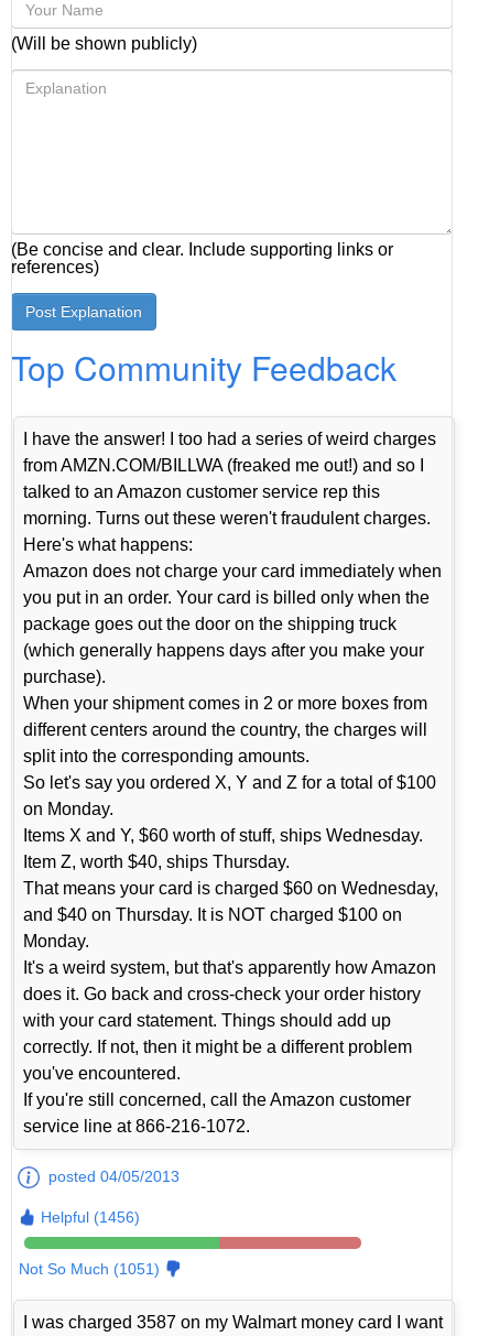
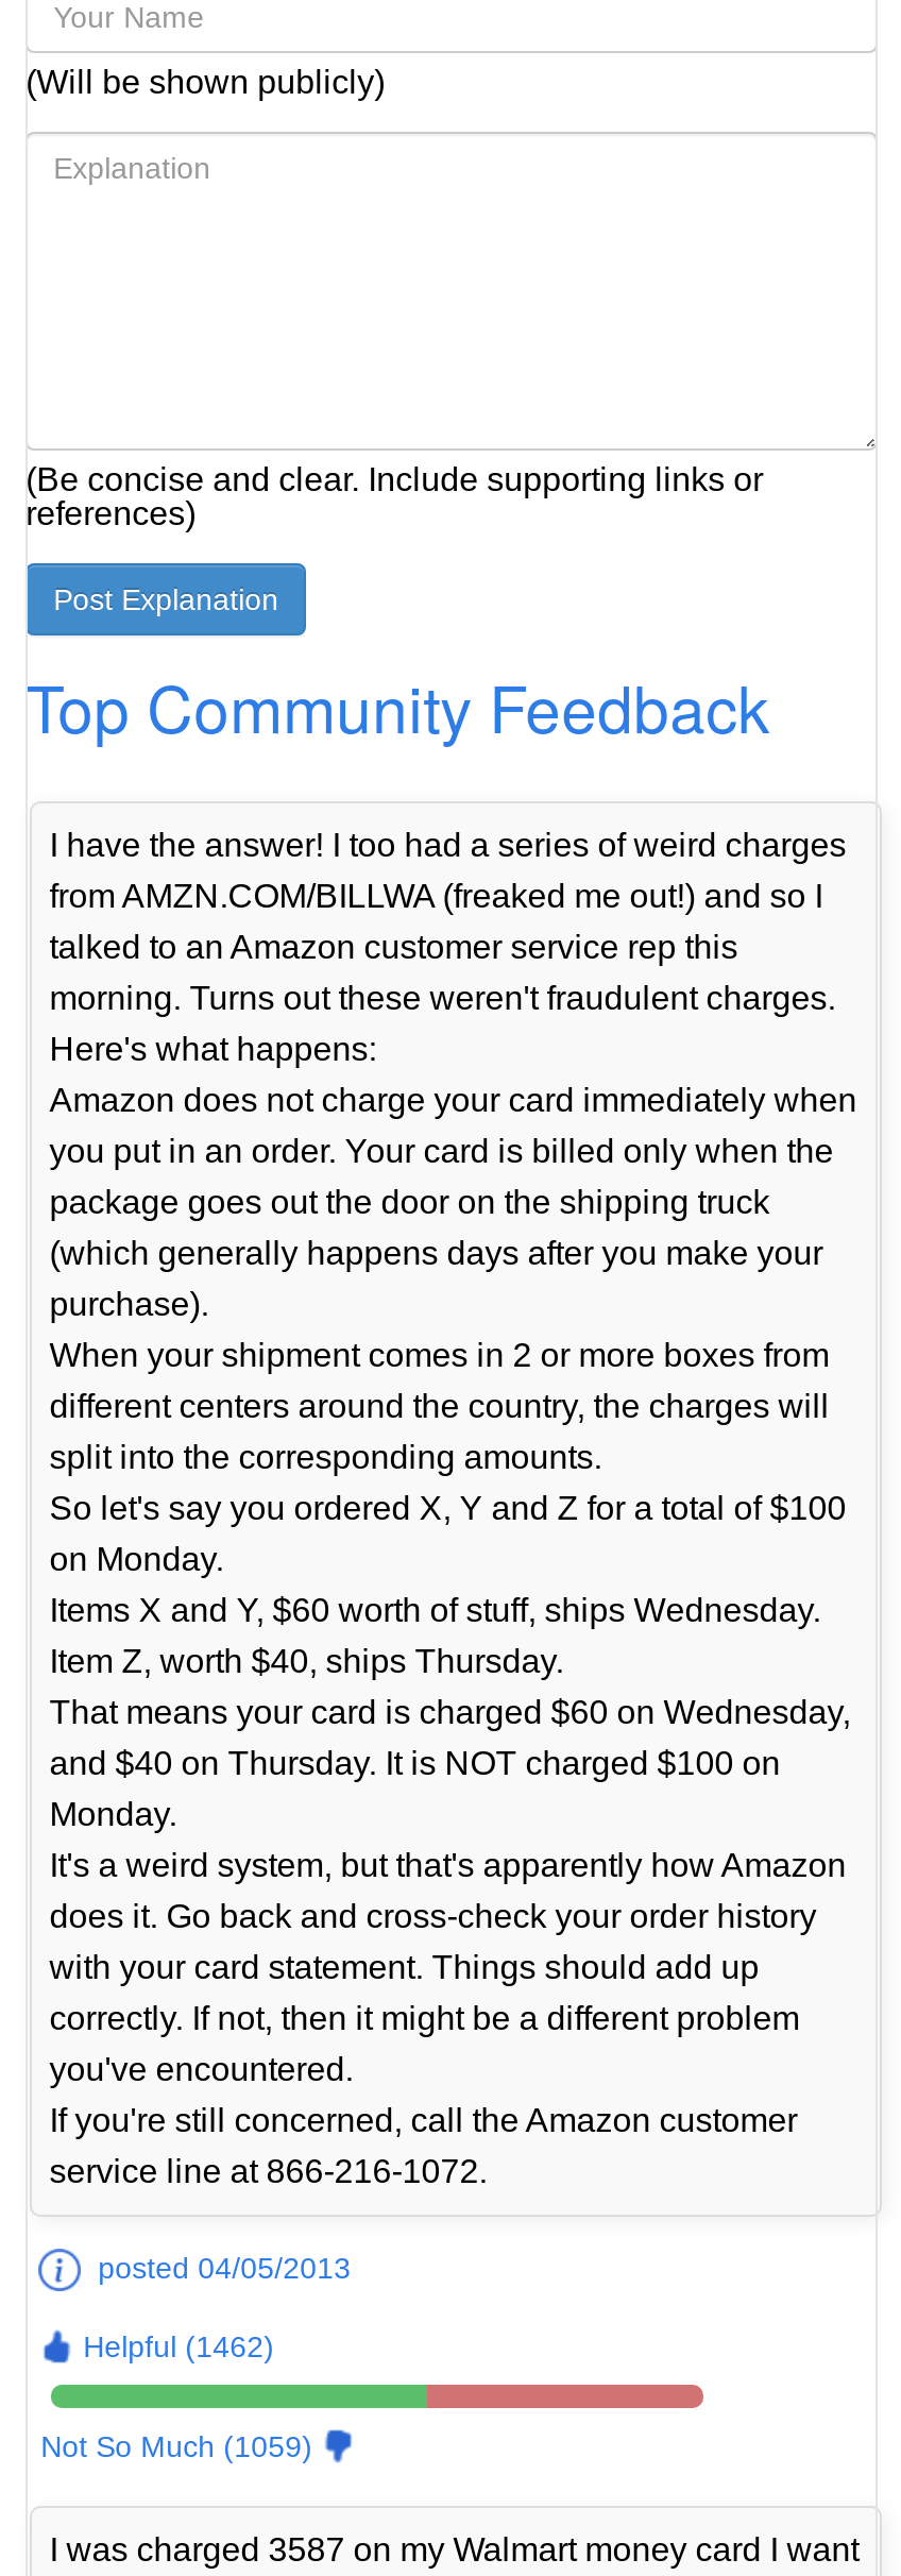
- Helpful (1456)
+ Helpful (1462)

- Not So Much (1051)
+ Not So Much (1059)
